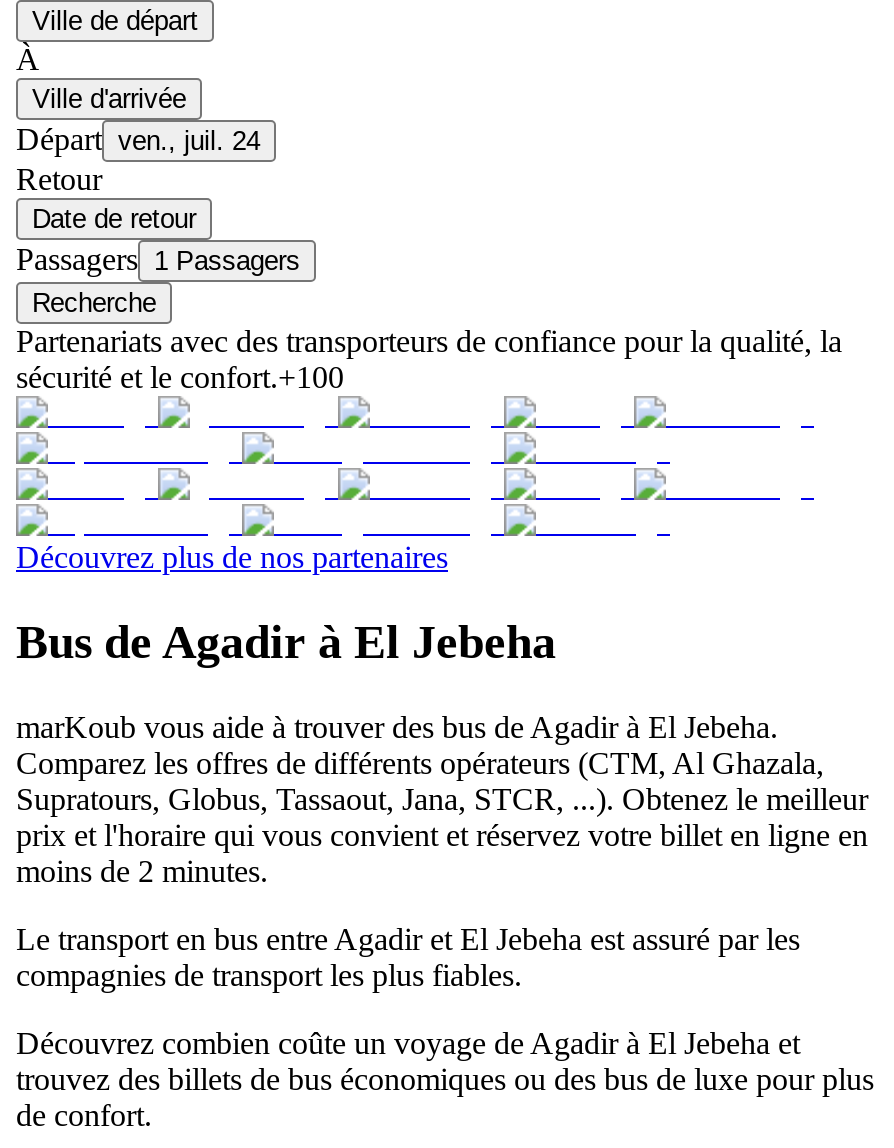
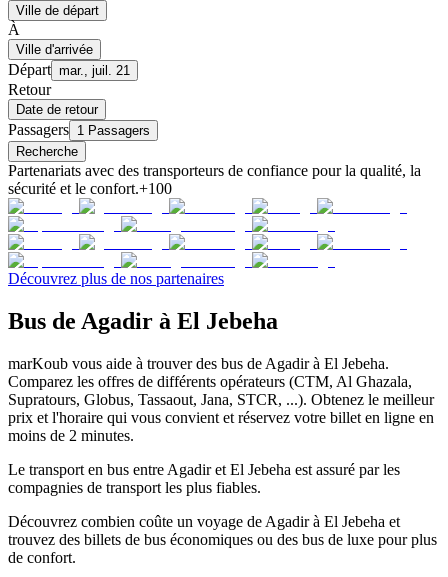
- Départ ven., juil. 24
+ Départ mar., juil. 21
